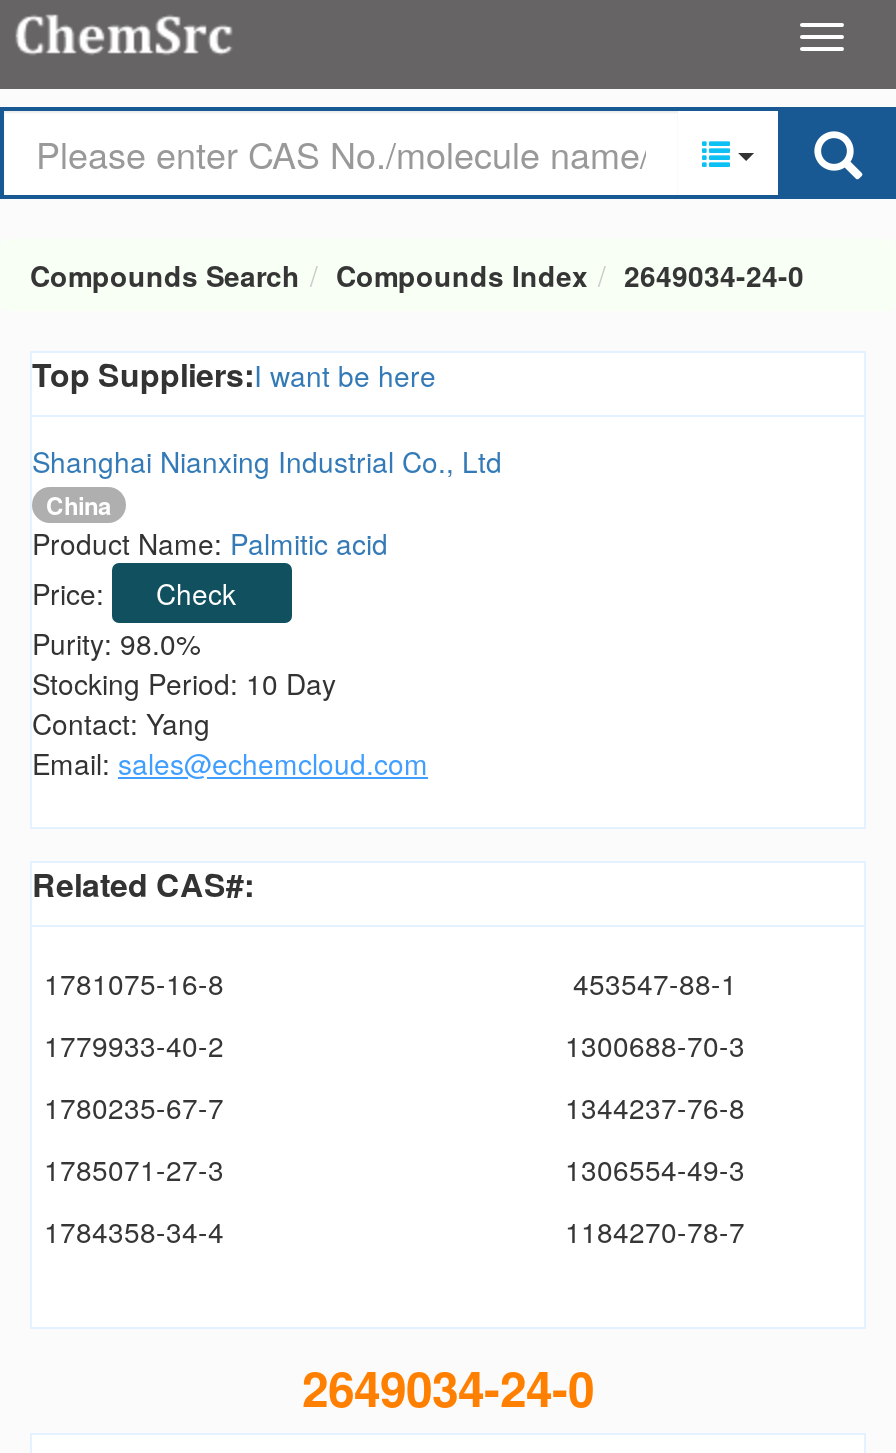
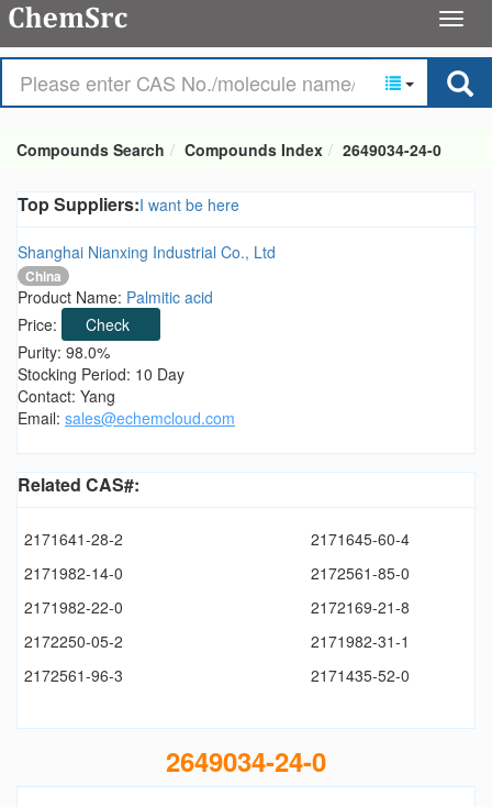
- 1781075-16-8
+ 2171641-28-2

- 453547-88-1
+ 2171645-60-4

- 1779933-40-2
+ 2171982-14-0

- 1300688-70-3
+ 2172561-85-0

- 1780235-67-7
+ 2171982-22-0

- 1344237-76-8
+ 2172169-21-8

- 1785071-27-3
+ 2172250-05-2

- 1306554-49-3
+ 2171982-31-1

- 1784358-34-4
+ 2172561-96-3

- 1184270-78-7
+ 2171435-52-0
